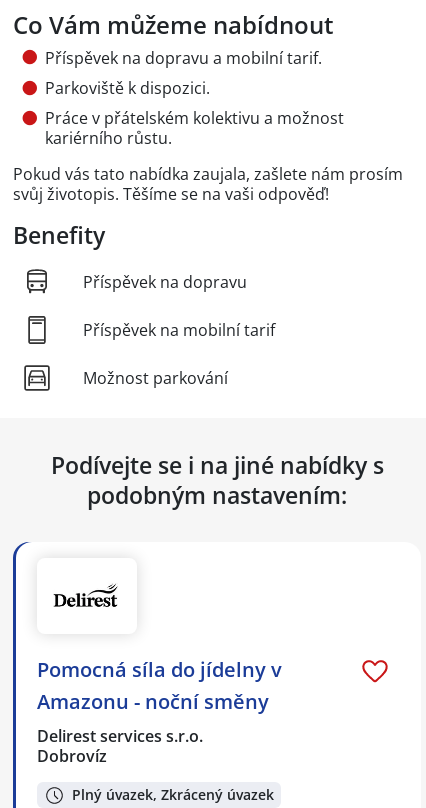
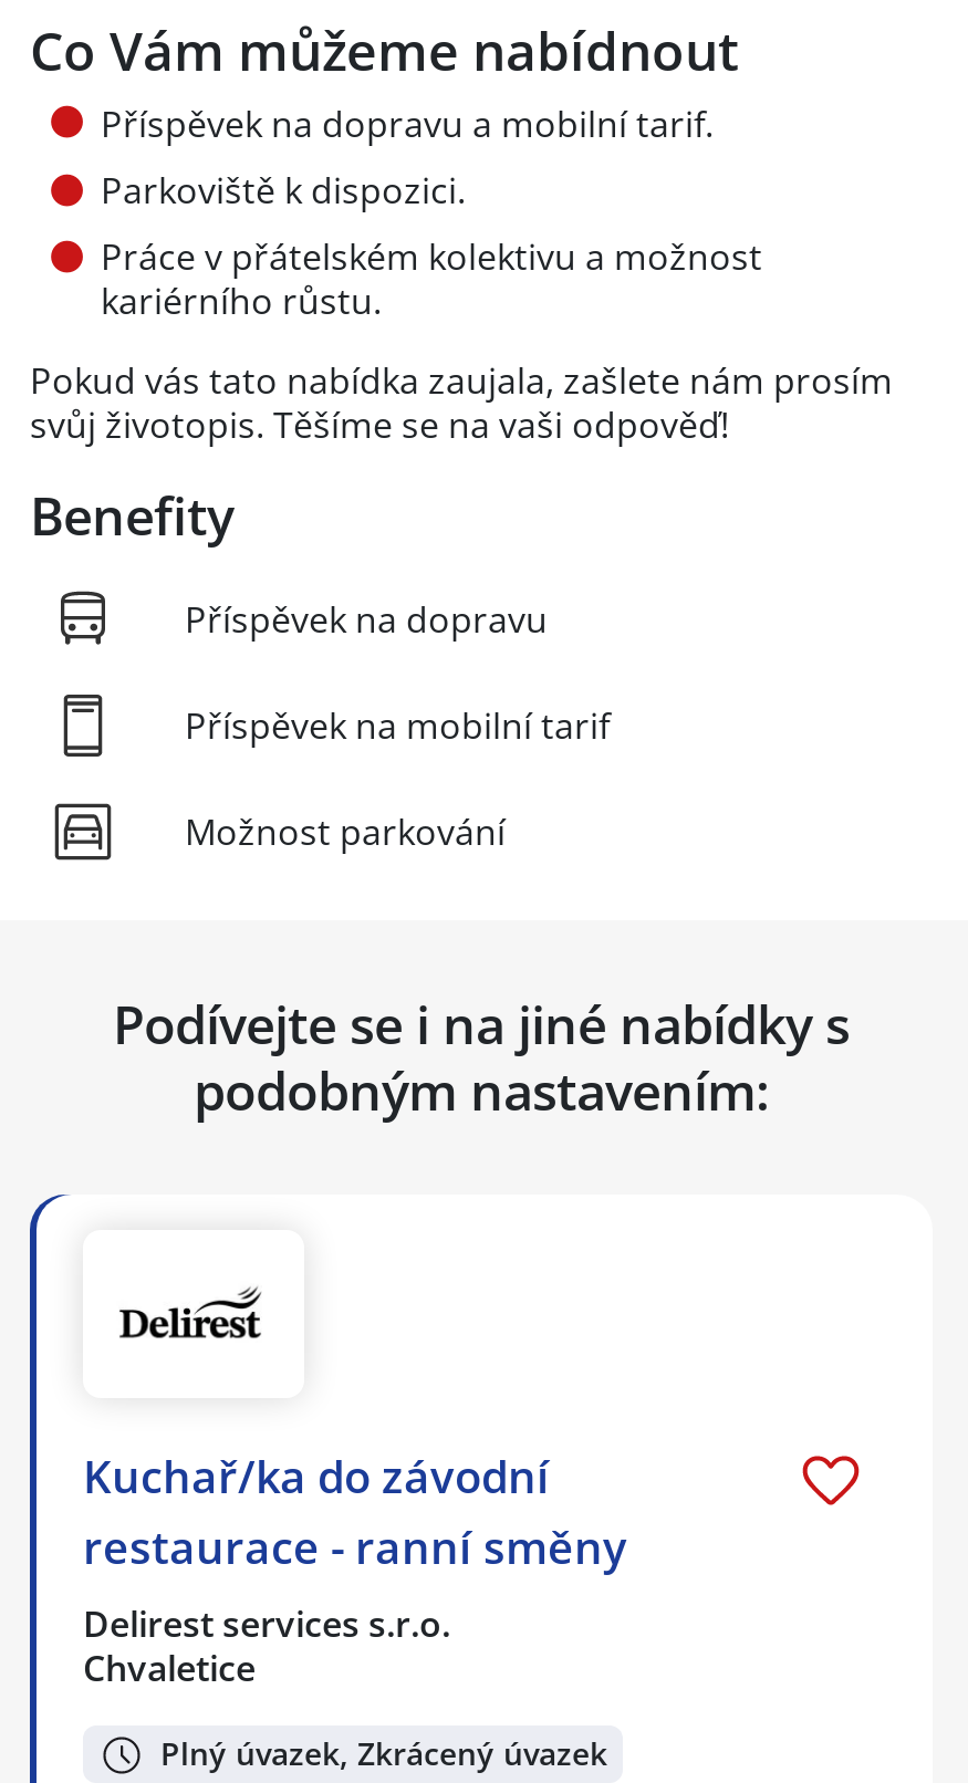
- Pomocná síla do jídelny v
- Amazonu - noční směny
+ Kuchař/ka do závodní
+ restaurace - ranní směny

- Dobrovíz
+ Chvaletice
